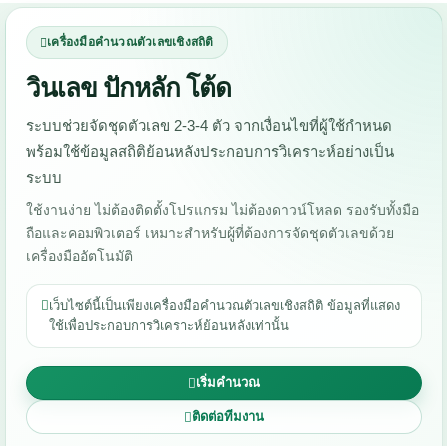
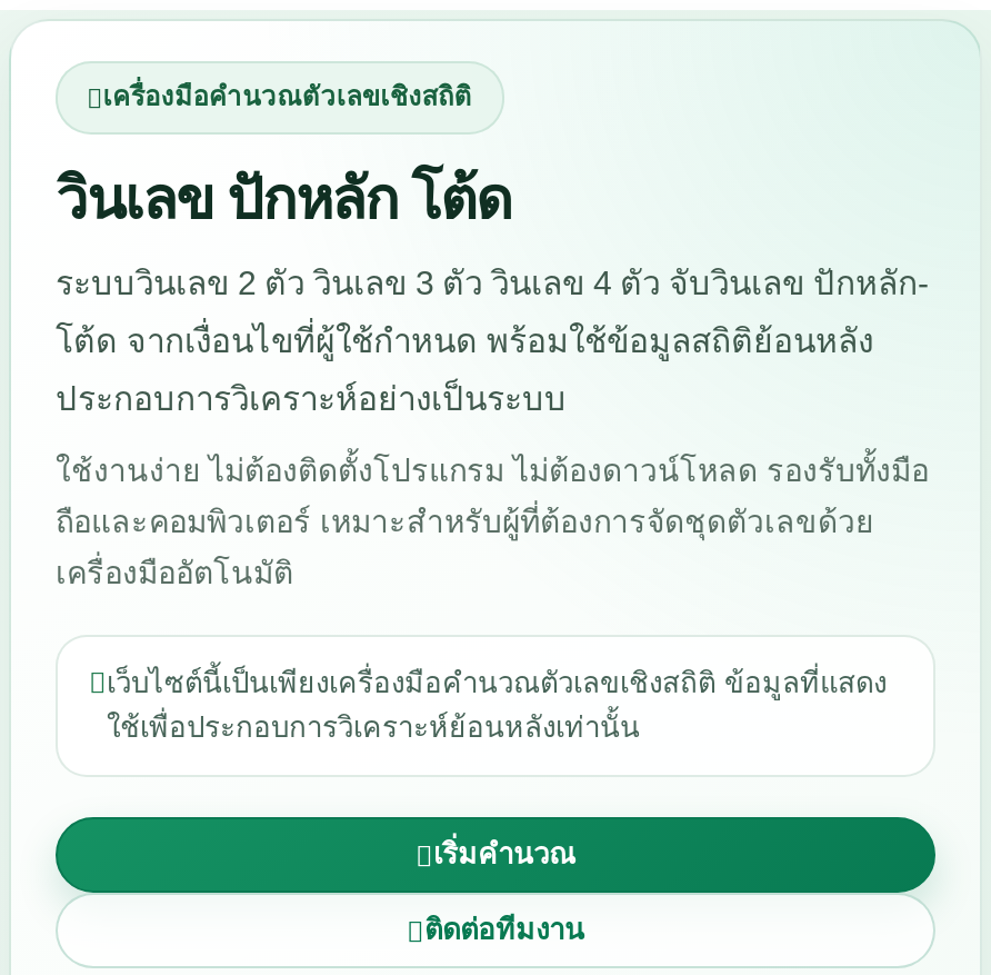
- ระบบช่วยจัดชุดตัวเลข 2-3-4 ตัว จากเงื่อนไขที่ผู้ใช้กำหนด
+ ระบบวินเลข 2 ตัว วินเลข 3 ตัว วินเลข 4 ตัว จับวินเลข ปักหลัก-

- พร้อมใช้ข้อมูลสถิติย้อนหลังประกอบการวิเคราะห์อย่างเป็น
+ โต้ด จากเงื่อนไขที่ผู้ใช้กำหนด พร้อมใช้ข้อมูลสถิติย้อนหลัง

- ระบบ
+ ประกอบการวิเคราะห์อย่างเป็นระบบ
